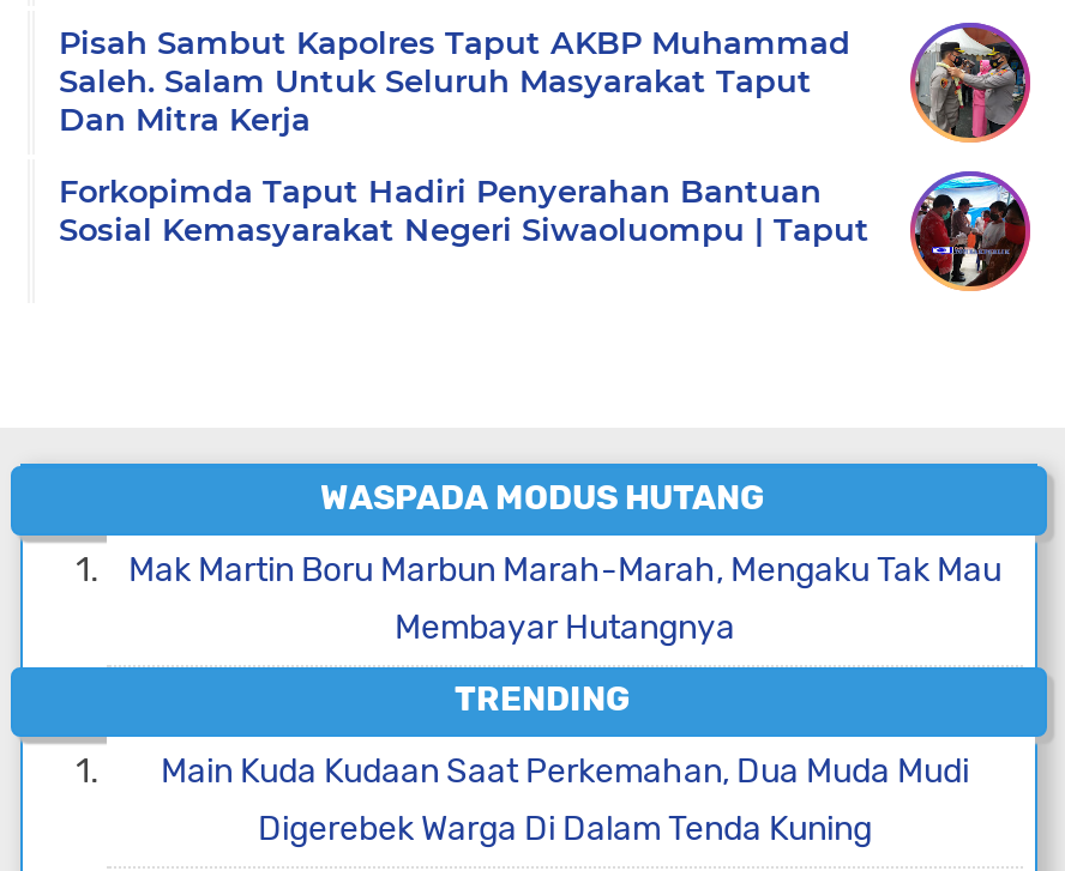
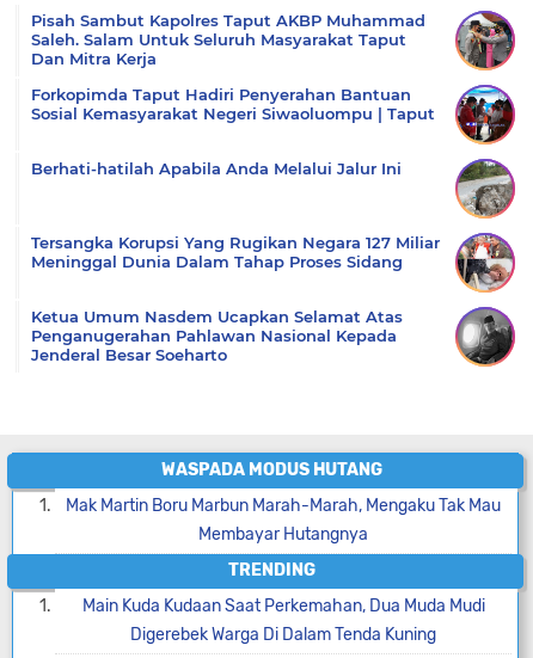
+ Berhati-hatilah Apabila Anda Melalui Jalur Ini

+ [image]
+ Tersangka Korupsi Yang Rugikan Negara 127 Miliar
+ Meninggal Dunia Dalam Tahap Proses Sidang
+ Ketua Umum Nasdem Ucapkan Selamat Atas
+ Penganugerahan Pahlawan Nasional Kepada
+ Jenderal Besar Soeharto

+ [image]

+ [image]
